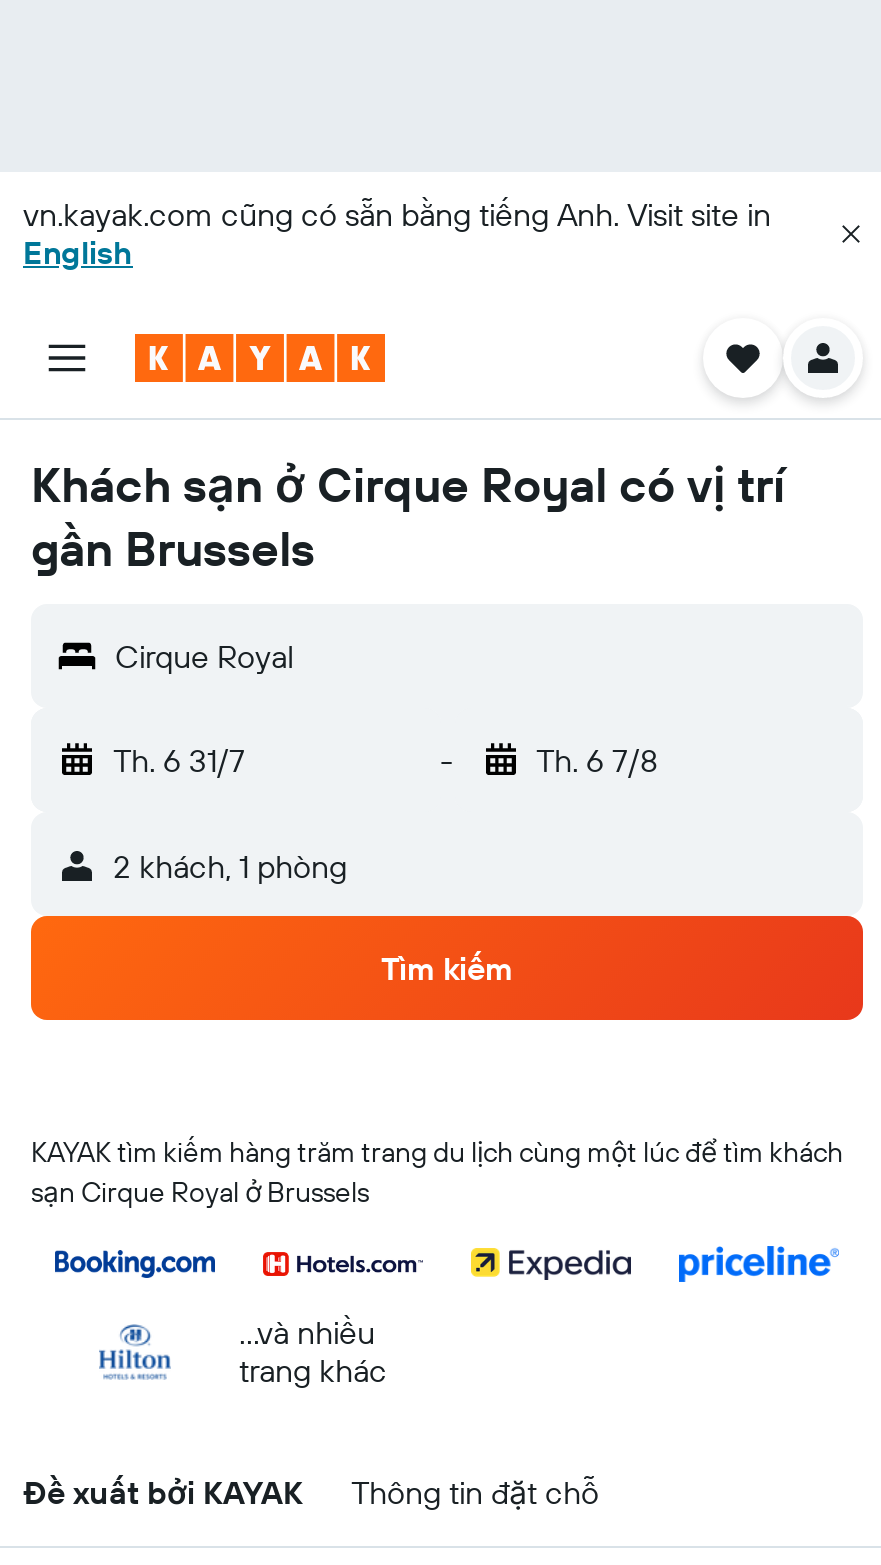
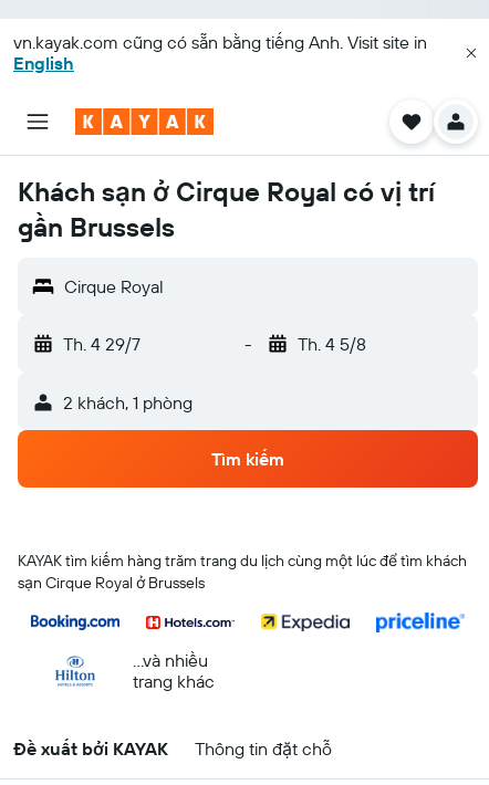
- Th. 6 31/7
+ Th. 4 29/7

- Th. 6 7/8
+ Th. 4 5/8
